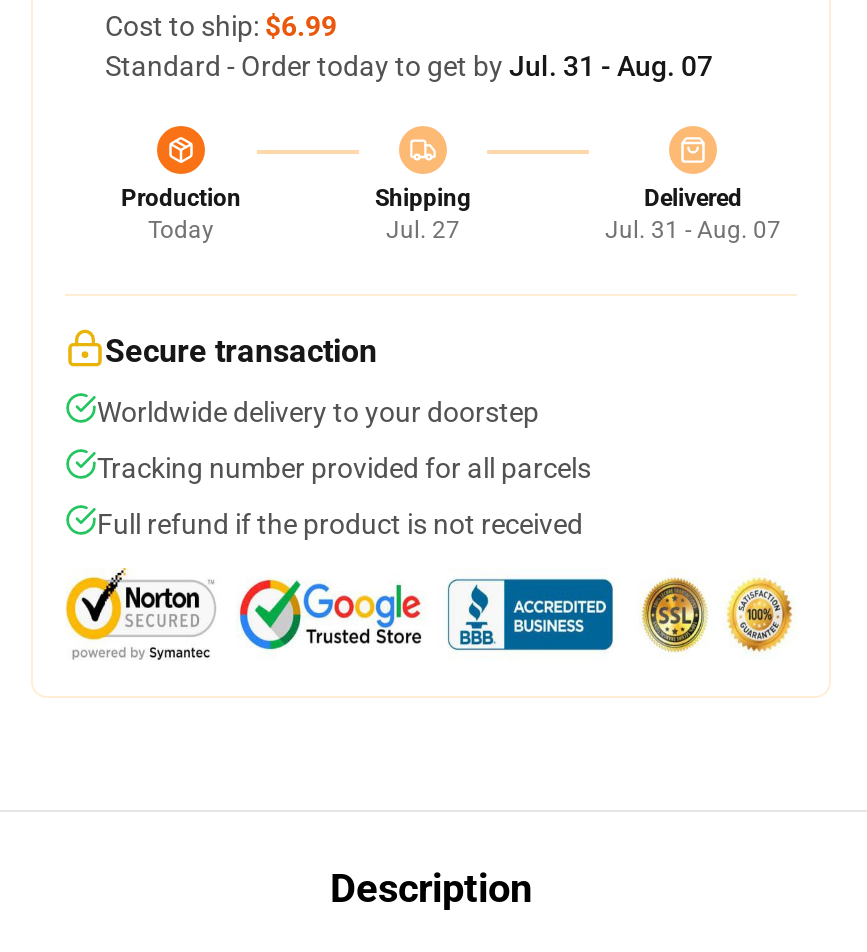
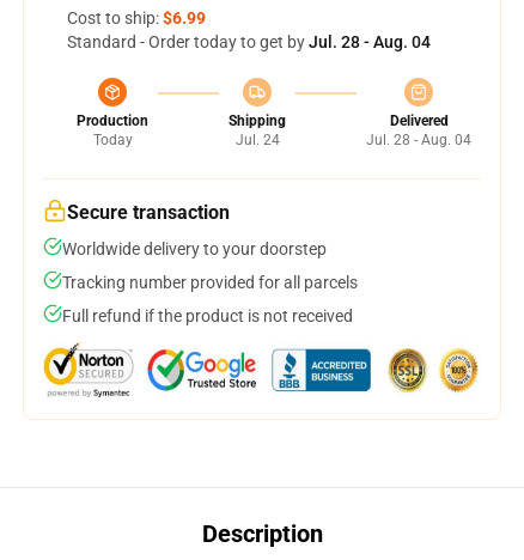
- Standard - Order today to get by Jul. 31 - Aug. 07
+ Standard - Order today to get by Jul. 28 - Aug. 04

- Jul. 27
+ Jul. 24

- Jul. 31 - Aug. 07
+ Jul. 28 - Aug. 04
